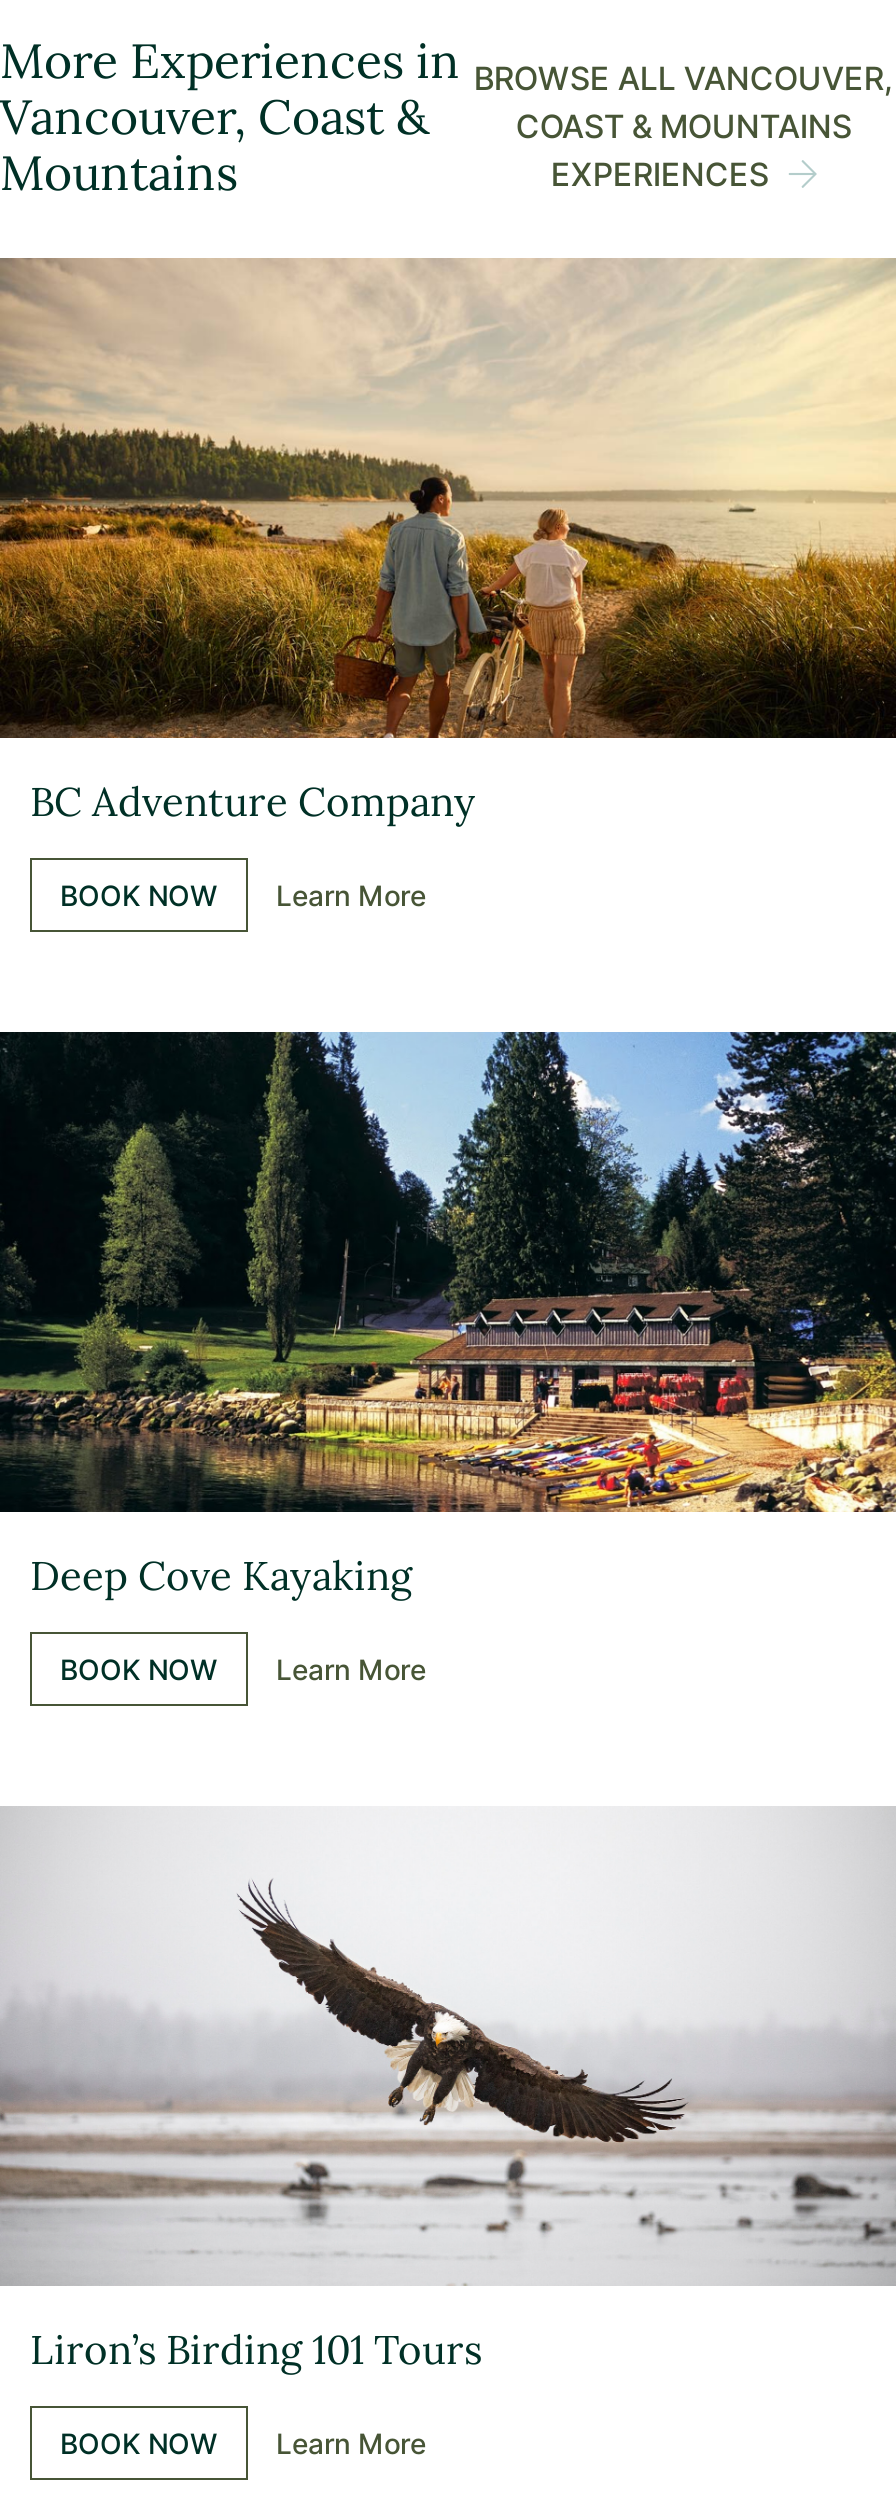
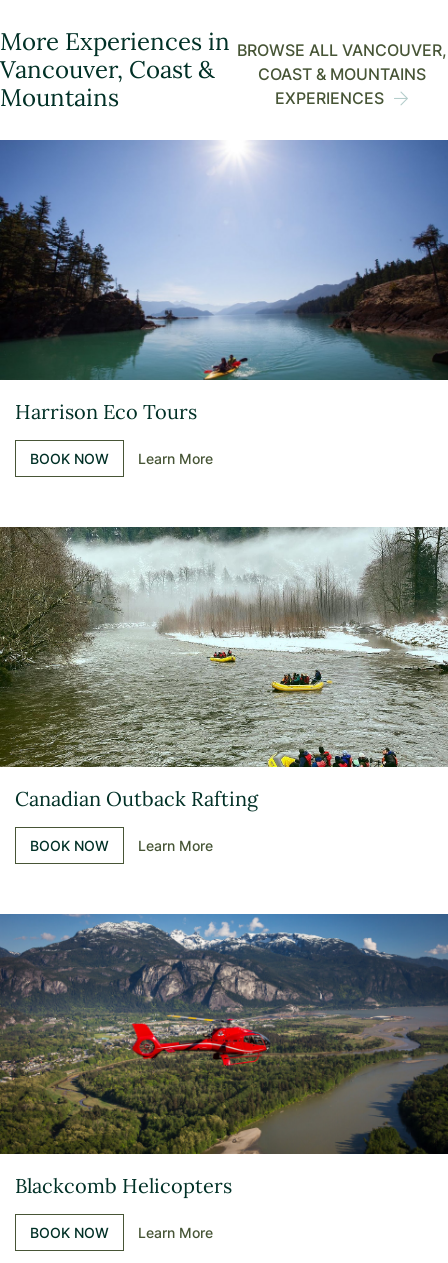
- [image]
- BC Adventure Company
+ [image]
+ Harrison Eco Tours

- [image]
- Deep Cove Kayaking
+ [image]
+ Canadian Outback Rafting

- [image]
- Liron’s Birding 101 Tours
+ [image]
+ Blackcomb Helicopters
